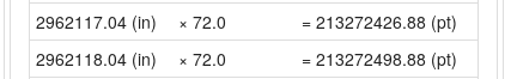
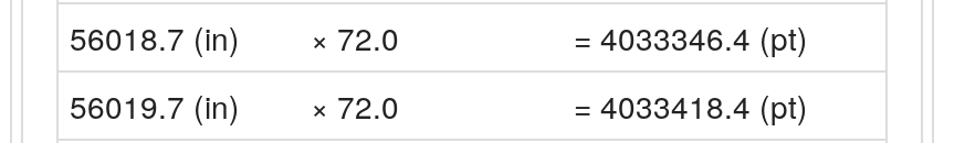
- 2962117.04 (in) × 72.0
+ 56018.7 (in) × 72.0

- = 213272426.88 (pt)
+ = 4033346.4 (pt)

- 2962118.04 (in) × 72.0
+ 56019.7 (in) × 72.0

- = 213272498.88 (pt)
+ = 4033418.4 (pt)
